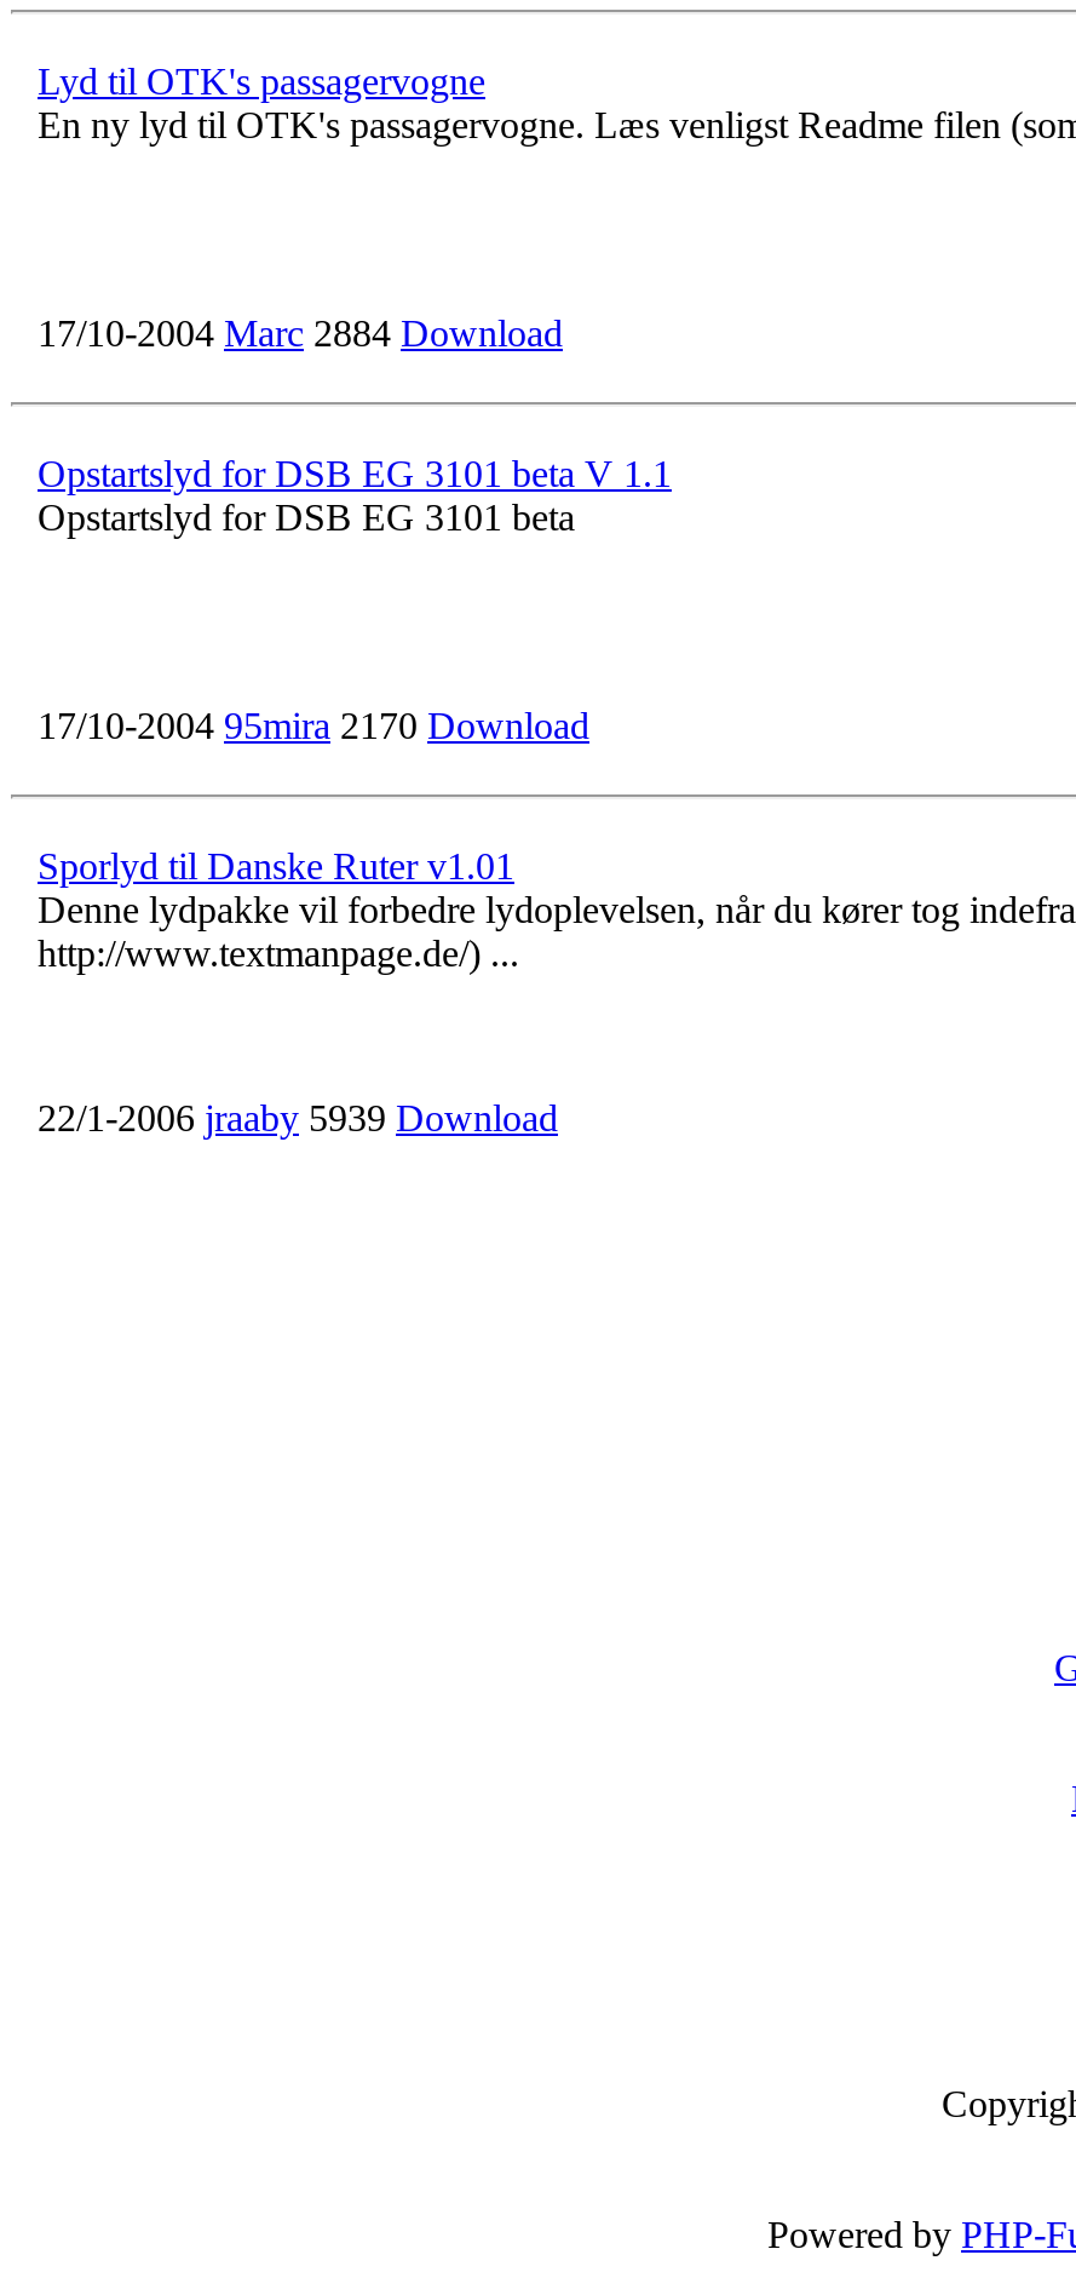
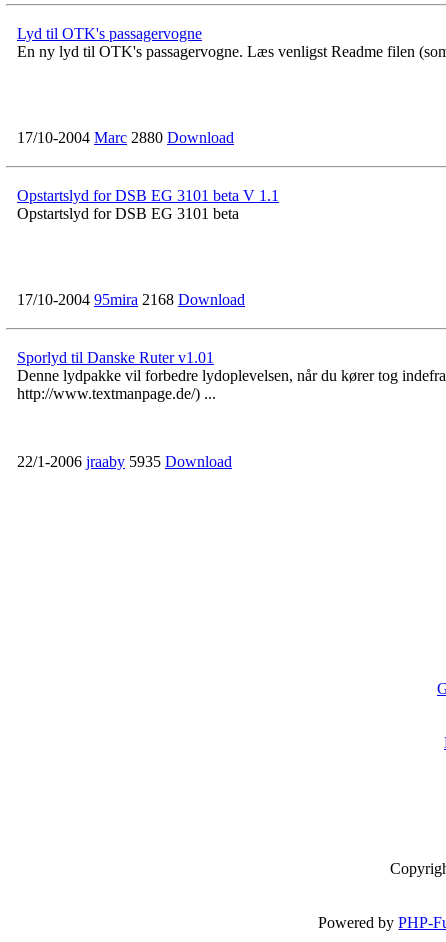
- 17/10-2004 Marc 2884 Download
+ 17/10-2004 Marc 2880 Download

- 17/10-2004 95mira 2170 Download
+ 17/10-2004 95mira 2168 Download

- 22/1-2006 jraaby 5939 Download
+ 22/1-2006 jraaby 5935 Download
